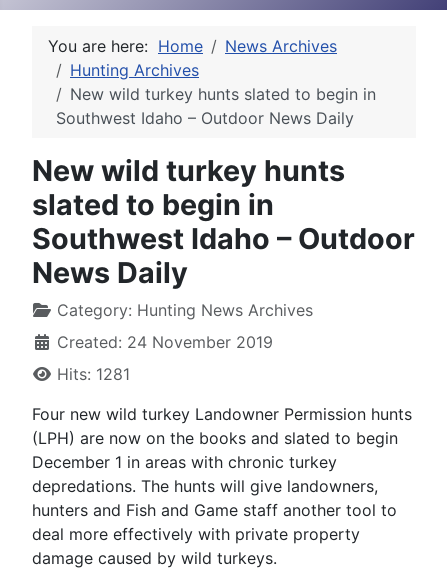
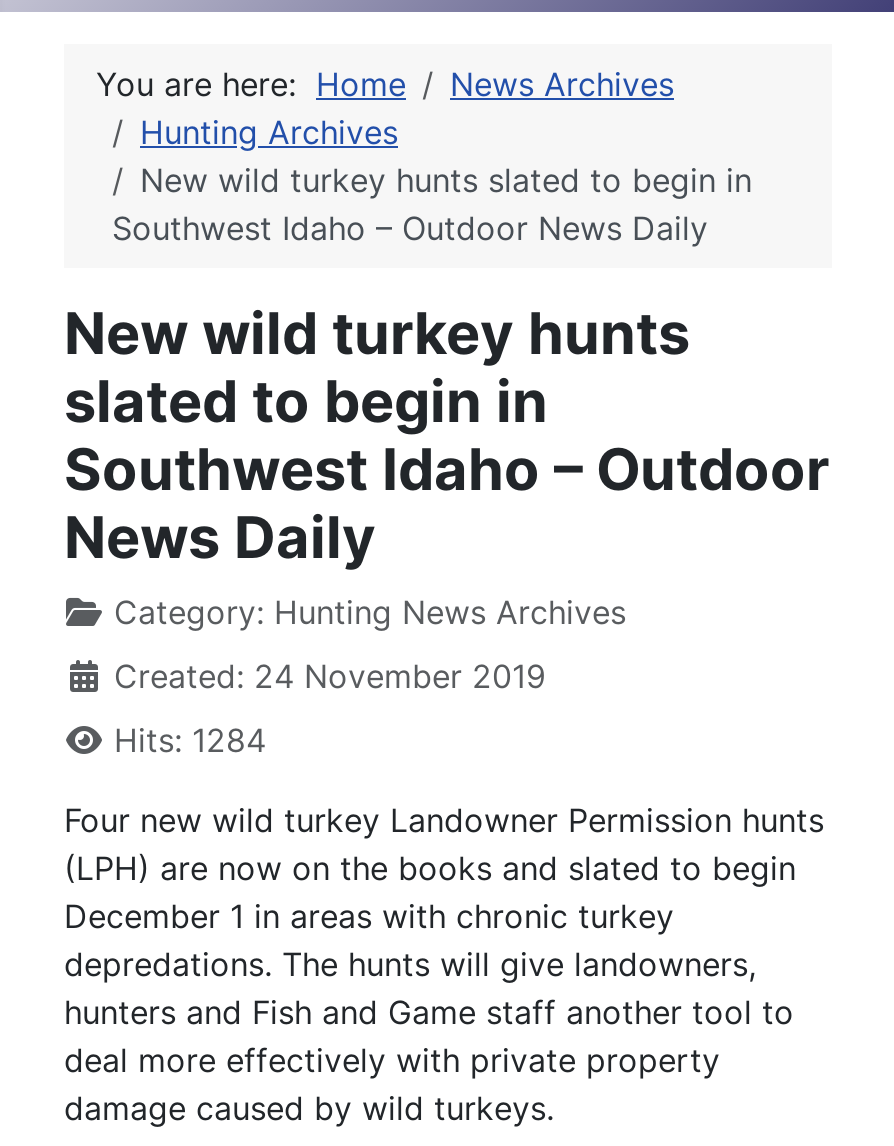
- Hits: 1281
+ Hits: 1284
